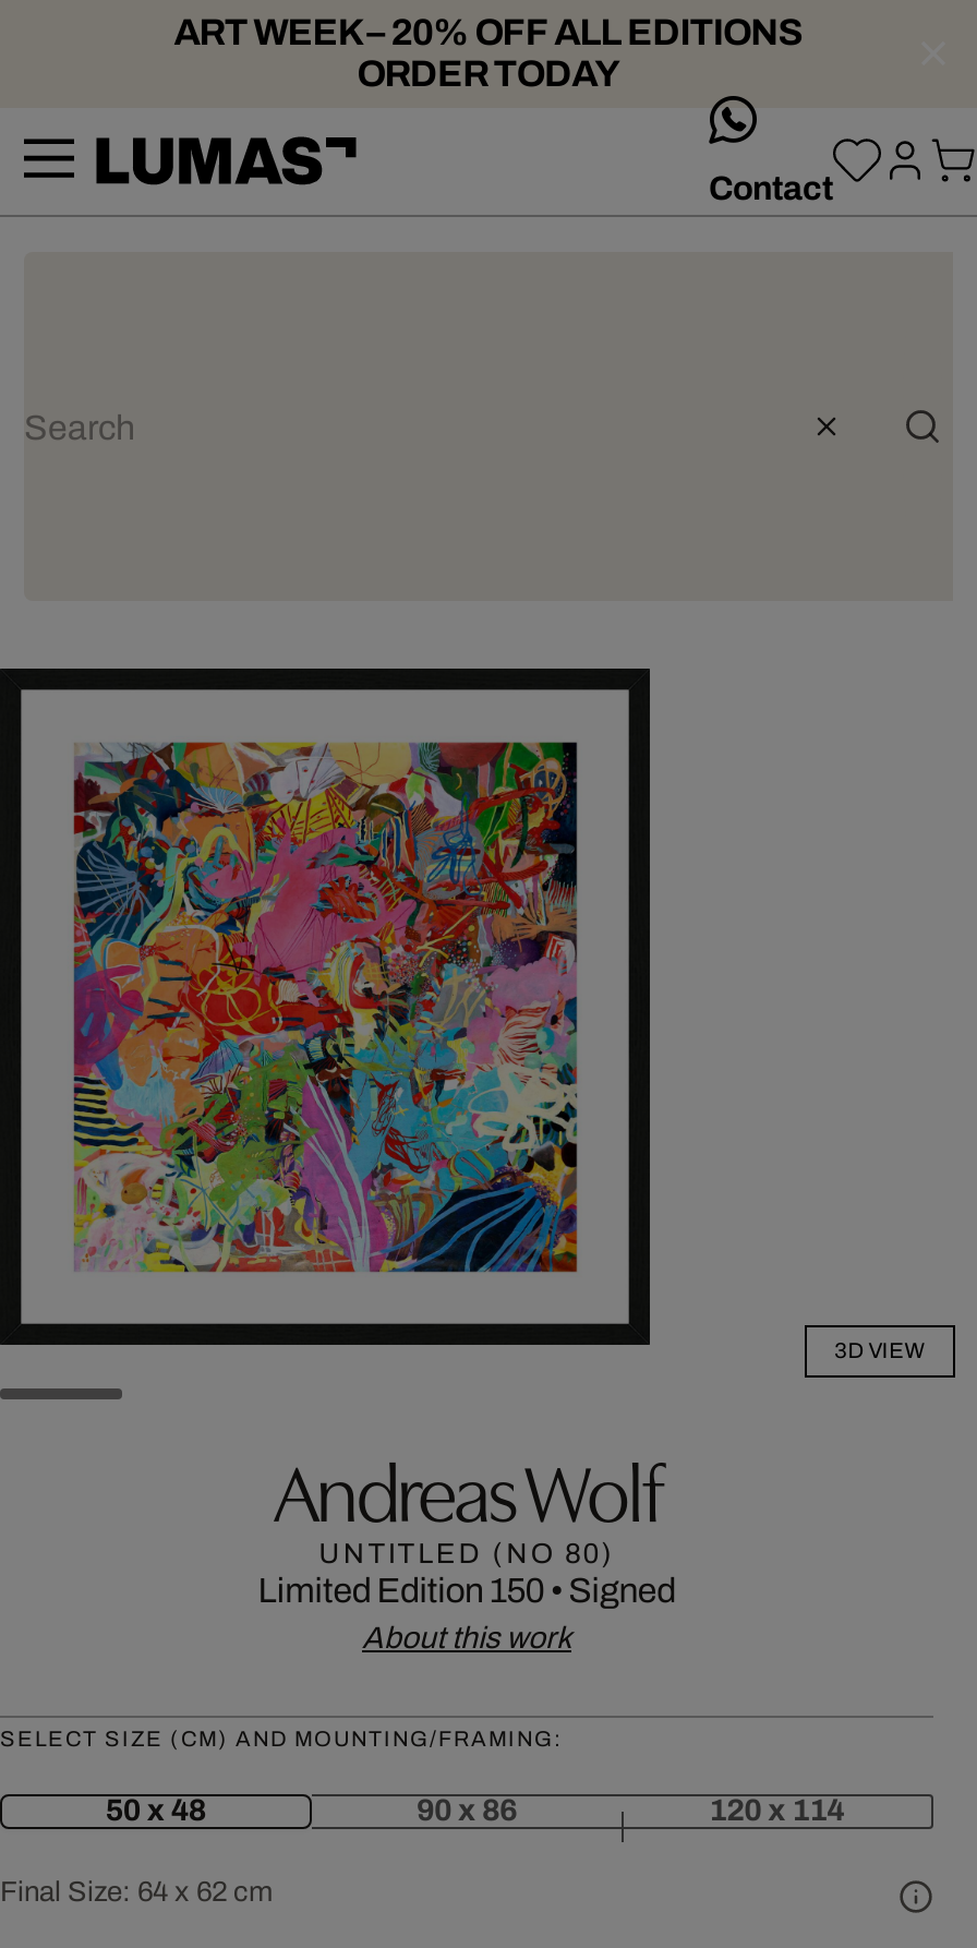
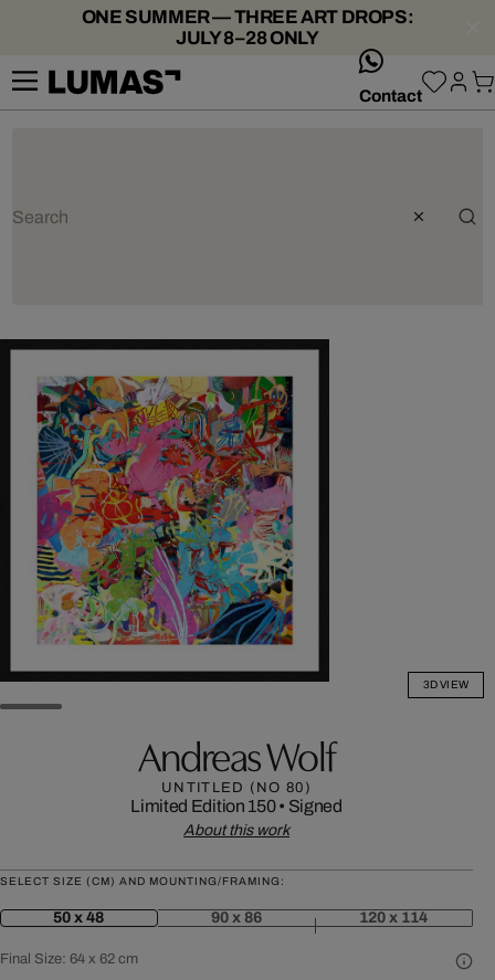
- ART WEEK – 20% OFF ALL EDITIONS
- ORDER TODAY
+ ONE SUMMER — THREE ART DROPS:
+ JULY 8–28 ONLY
